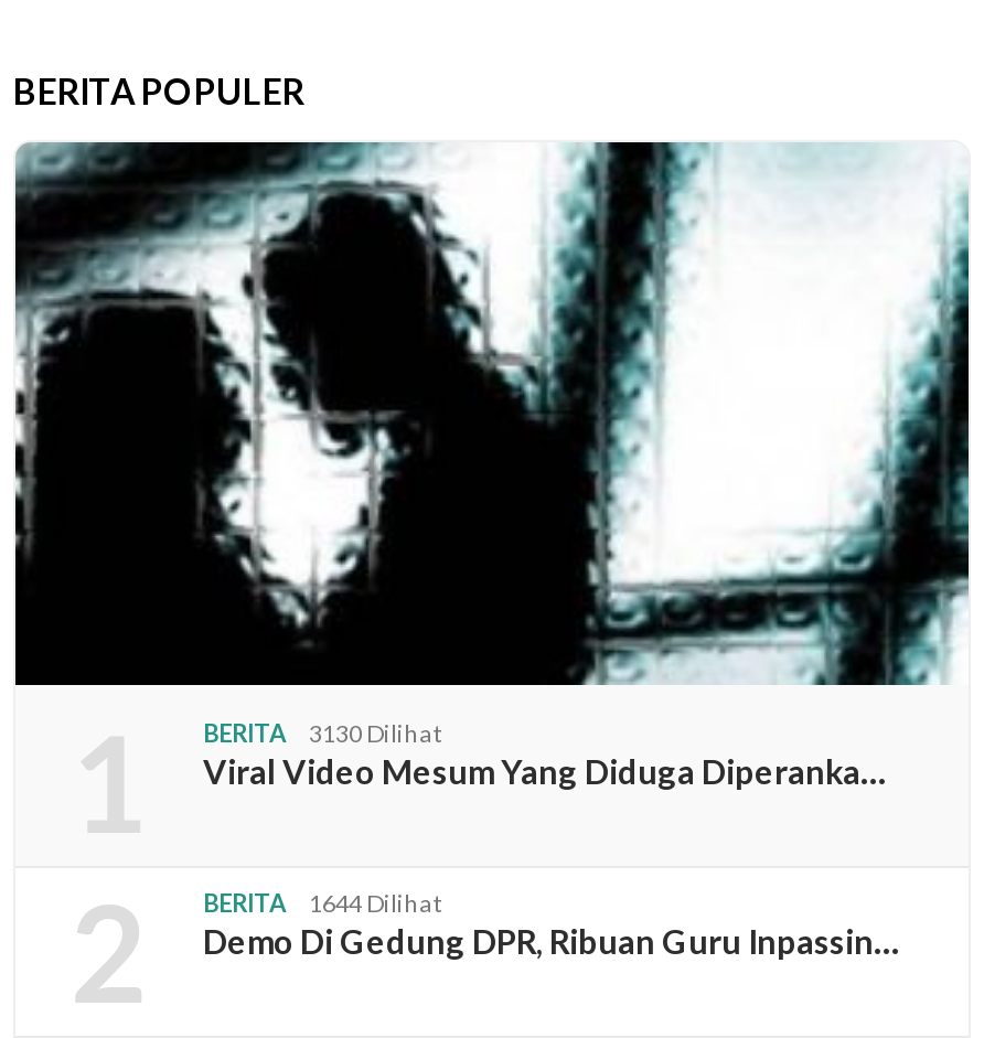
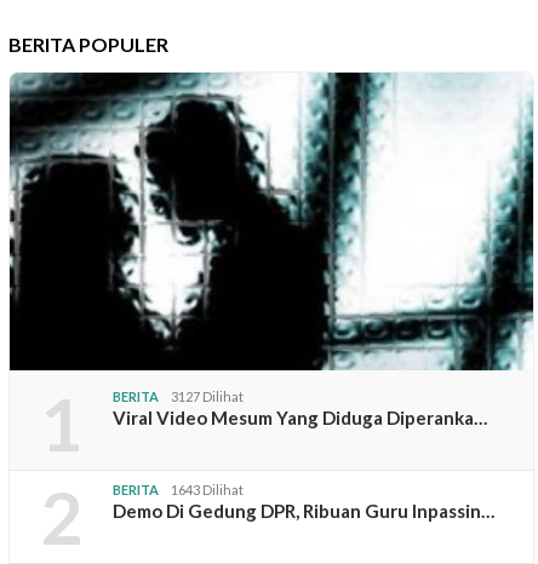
- BERITA 3130 Dilihat
+ BERITA 3127 Dilihat

- BERITA 1644 Dilihat
+ BERITA 1643 Dilihat
